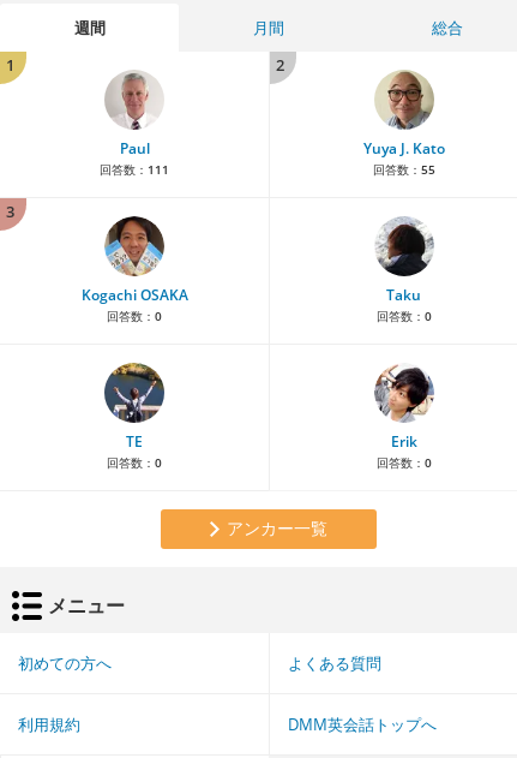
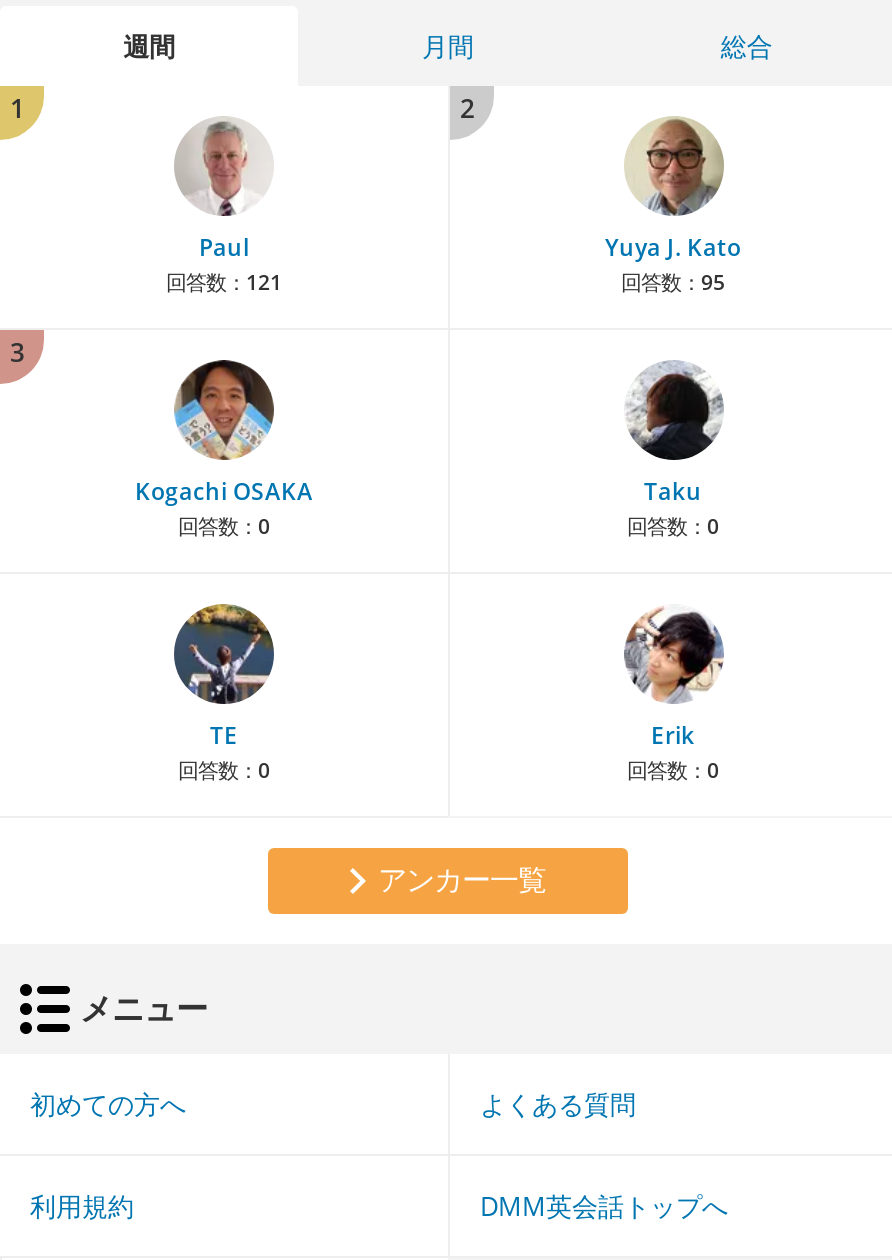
- 回答数：111
+ 回答数：121

- 回答数：55
+ 回答数：95
